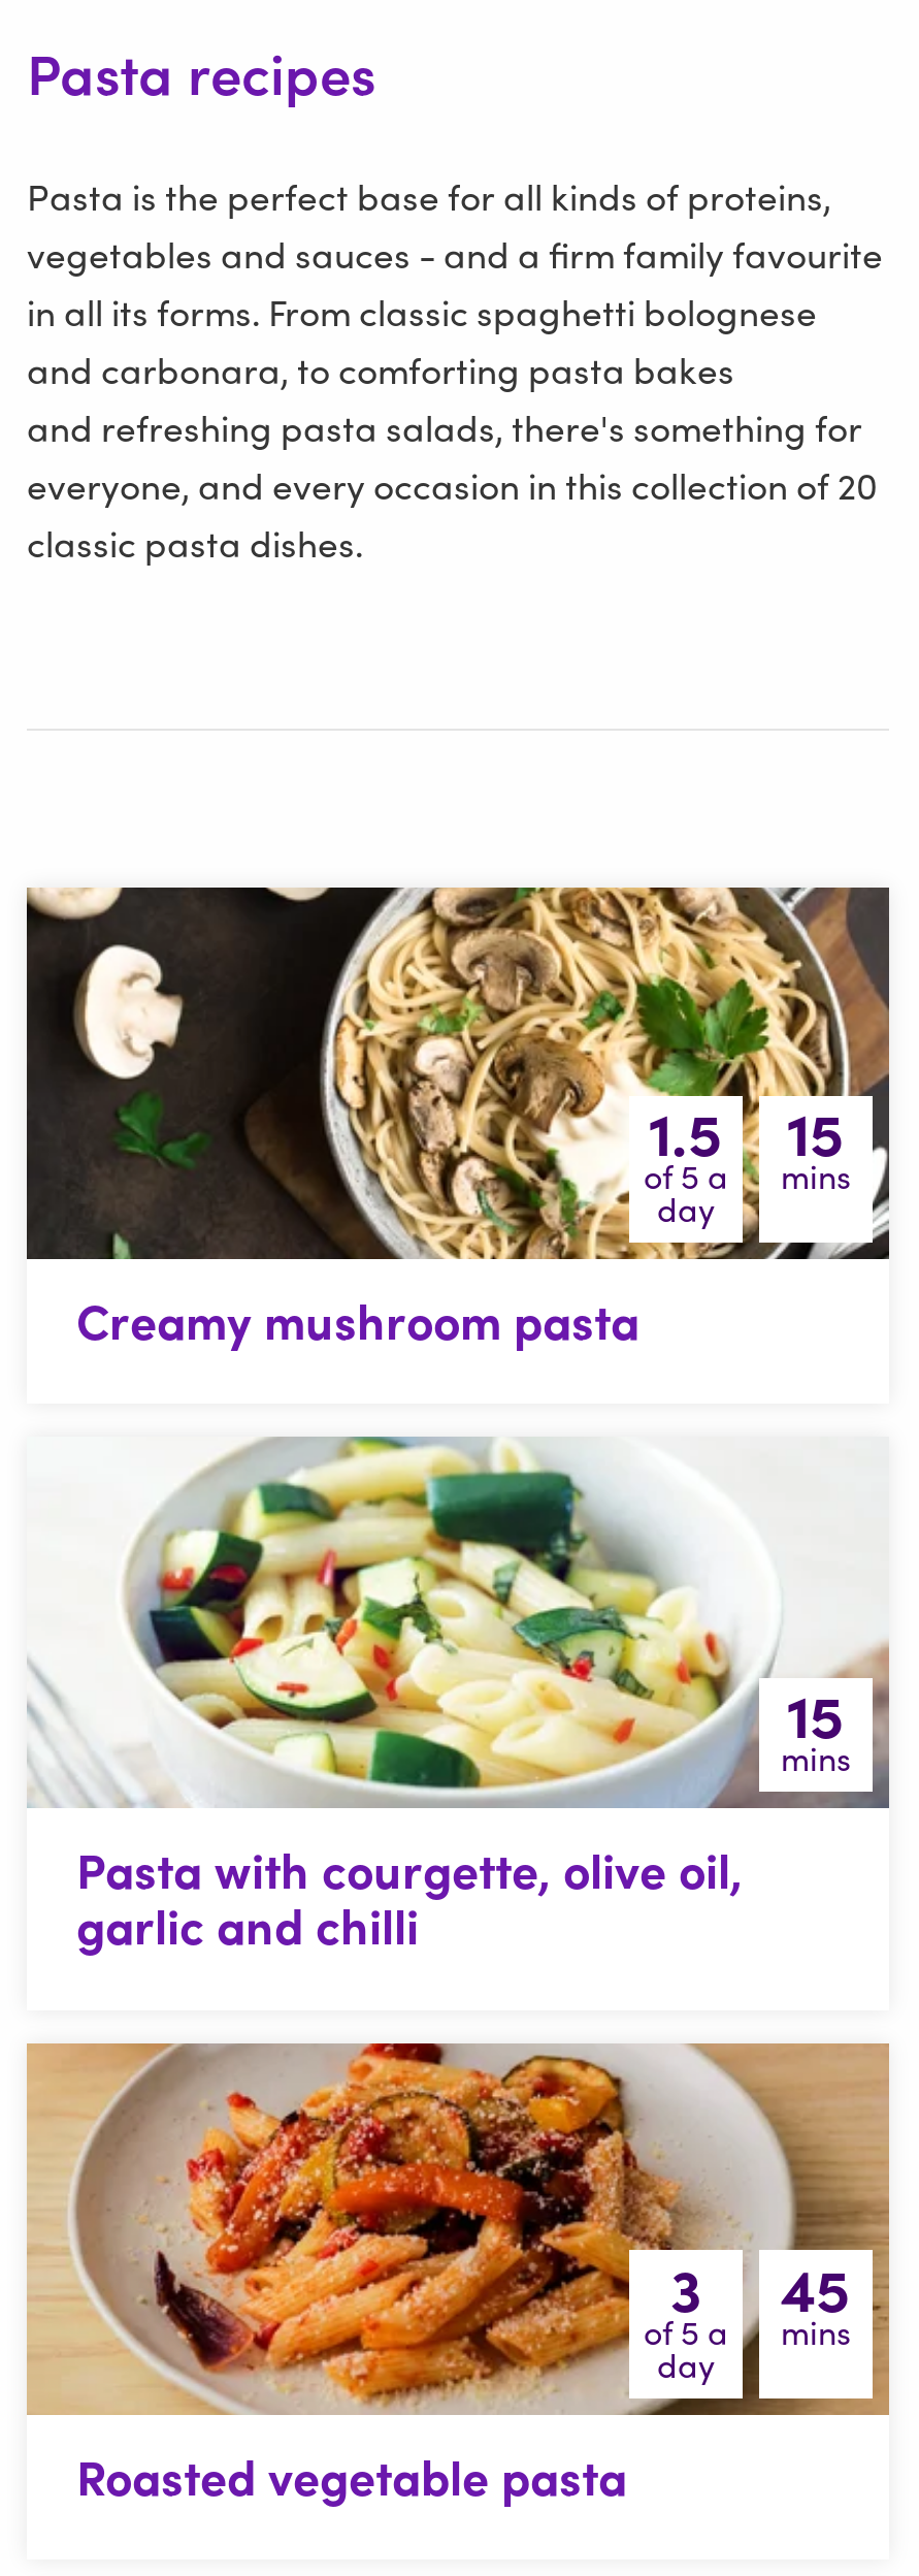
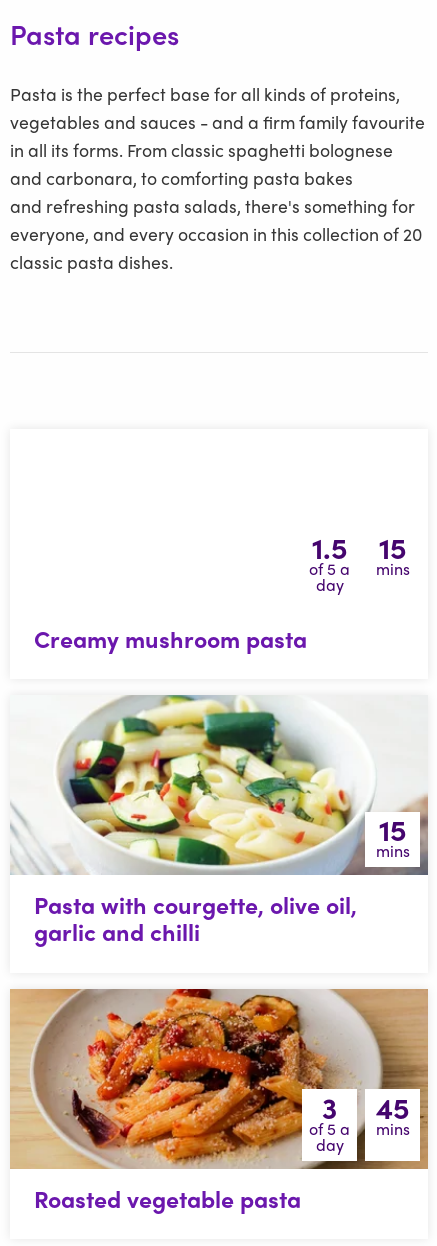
- [image]
